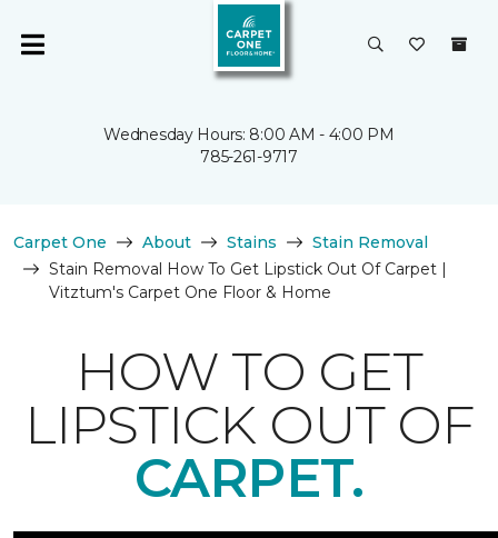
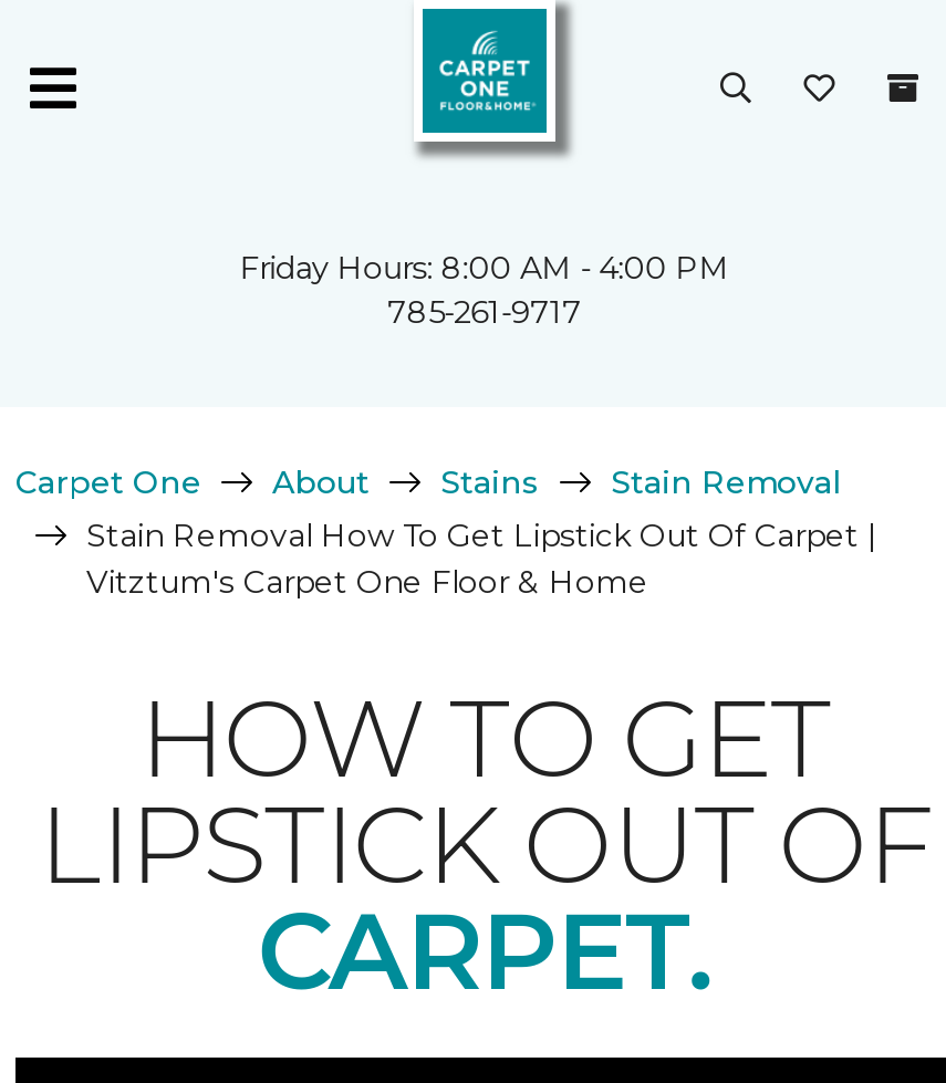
- Wednesday Hours: 8:00 AM - 4:00 PM
+ Friday Hours: 8:00 AM - 4:00 PM
